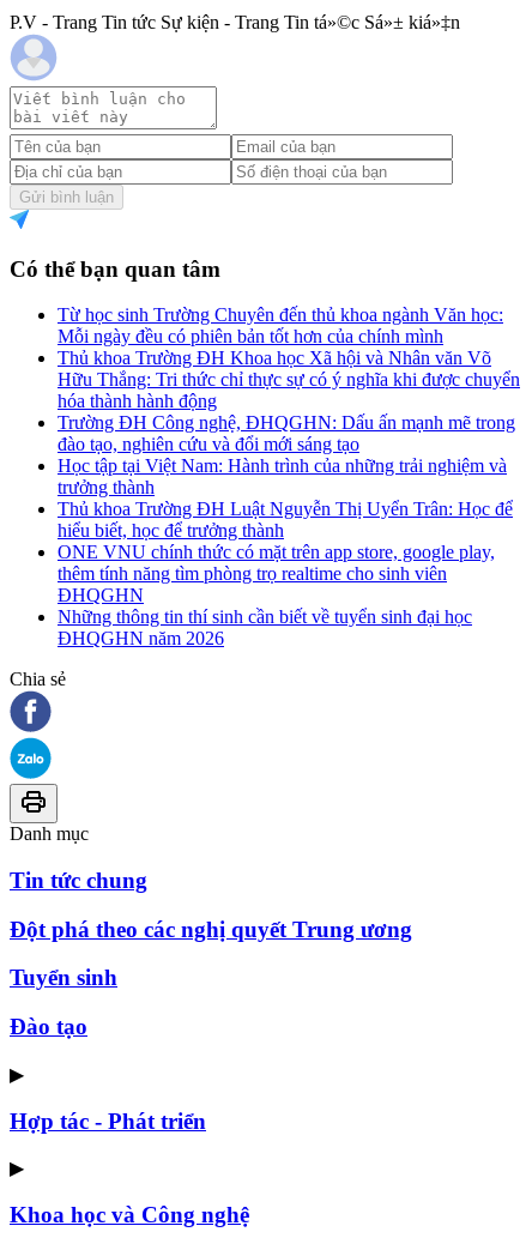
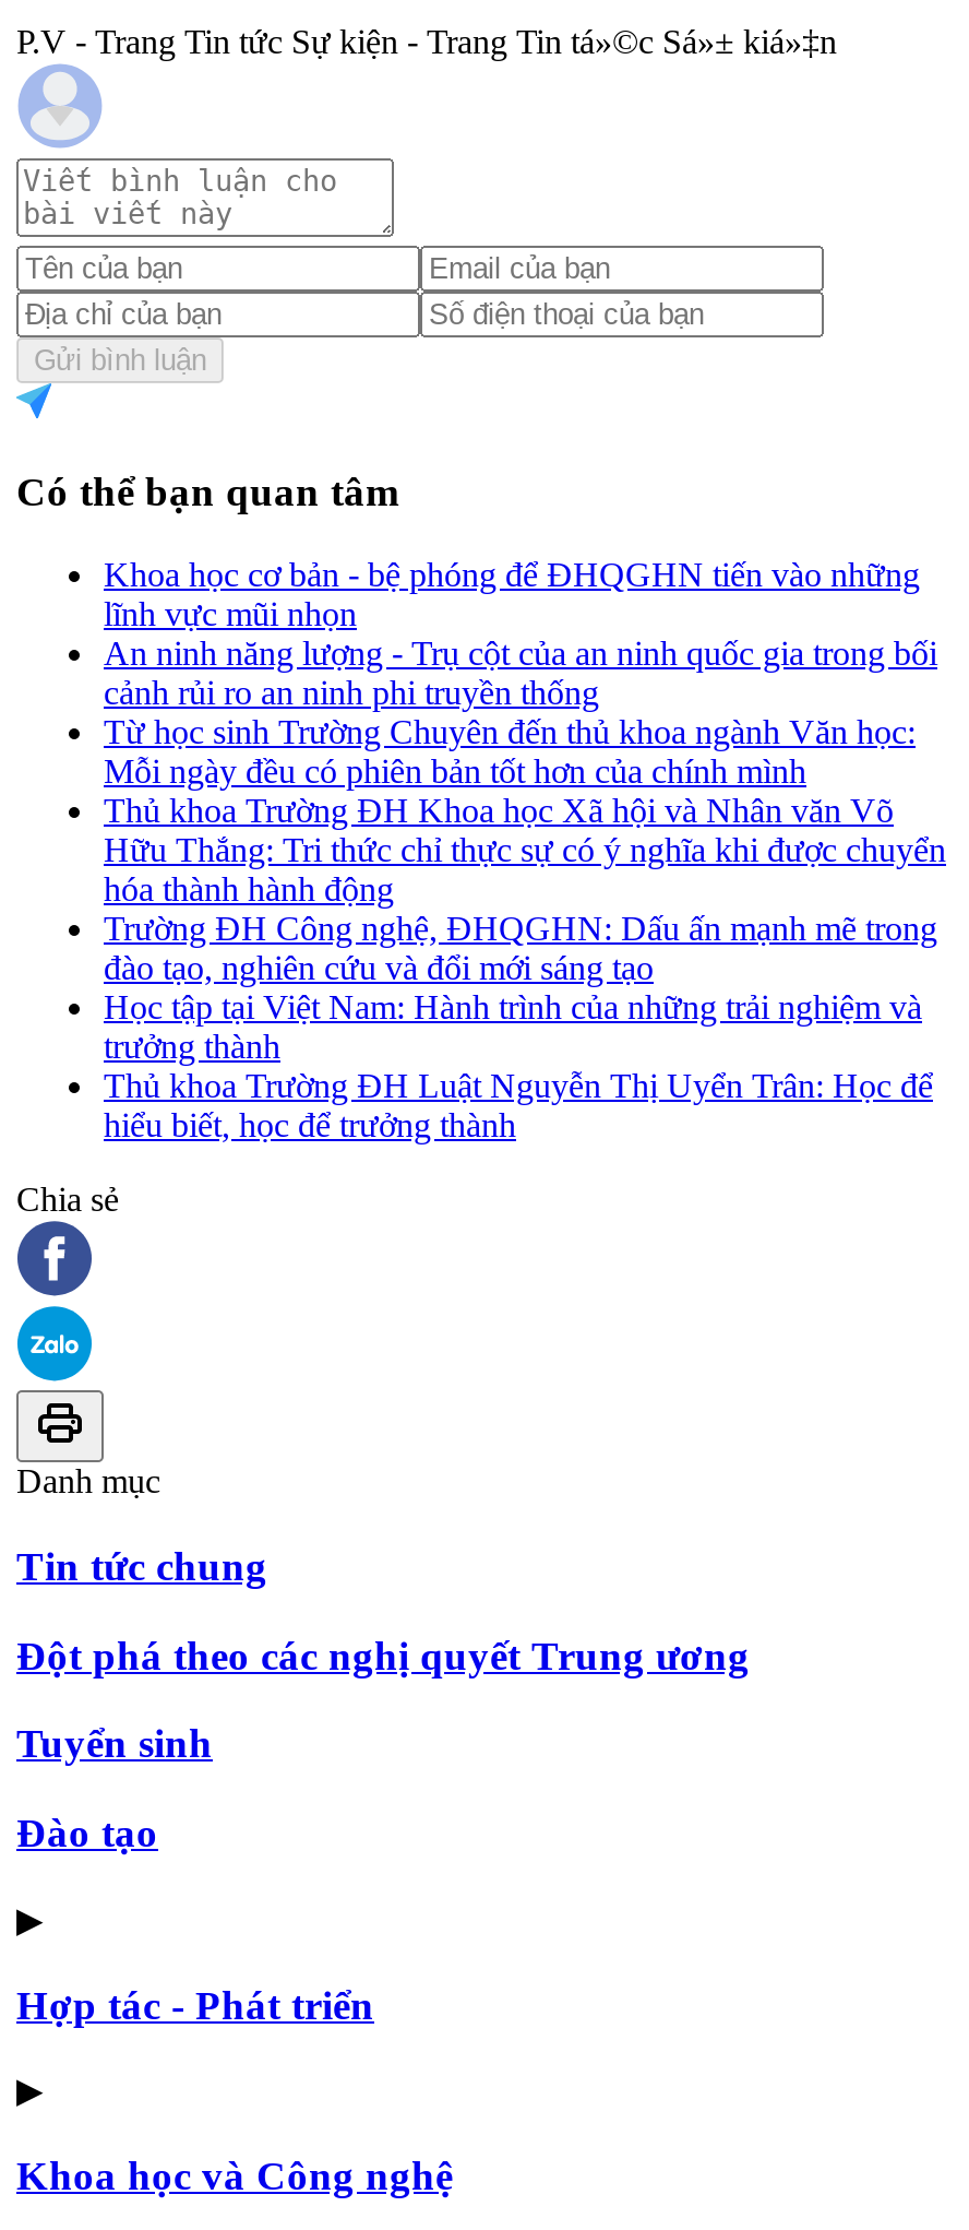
+ Khoa học cơ bản - bệ phóng để ĐHQGHN tiến vào những
+ lĩnh vực mũi nhọn
+ An ninh năng lượng - Trụ cột của an ninh quốc gia trong bối
+ cảnh rủi ro an ninh phi truyền thống

moved down: Từ học sinh Trường Chuyên đến thủ khoa ngành Văn học: | Mỗi ngày đều có phiên bản tốt hơn của chính mình | Thủ khoa Trường ĐH Khoa học Xã hội và Nhân văn Võ | ... | Thủ khoa Trường ĐH Luật Nguyễn Thị Uyển Trân: Học để | hiểu biết, học để trưởng thành

- ONE VNU chính thức có mặt trên app store, google play,
- thêm tính năng tìm phòng trọ realtime cho sinh viên
- ĐHQGHN
- Những thông tin thí sinh cần biết về tuyển sinh đại học
- ĐHQGHN năm 2026
